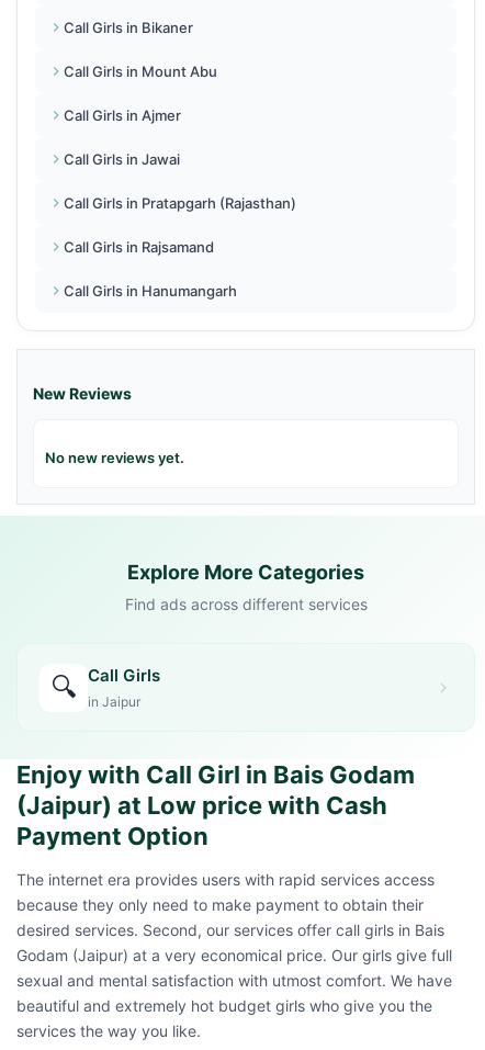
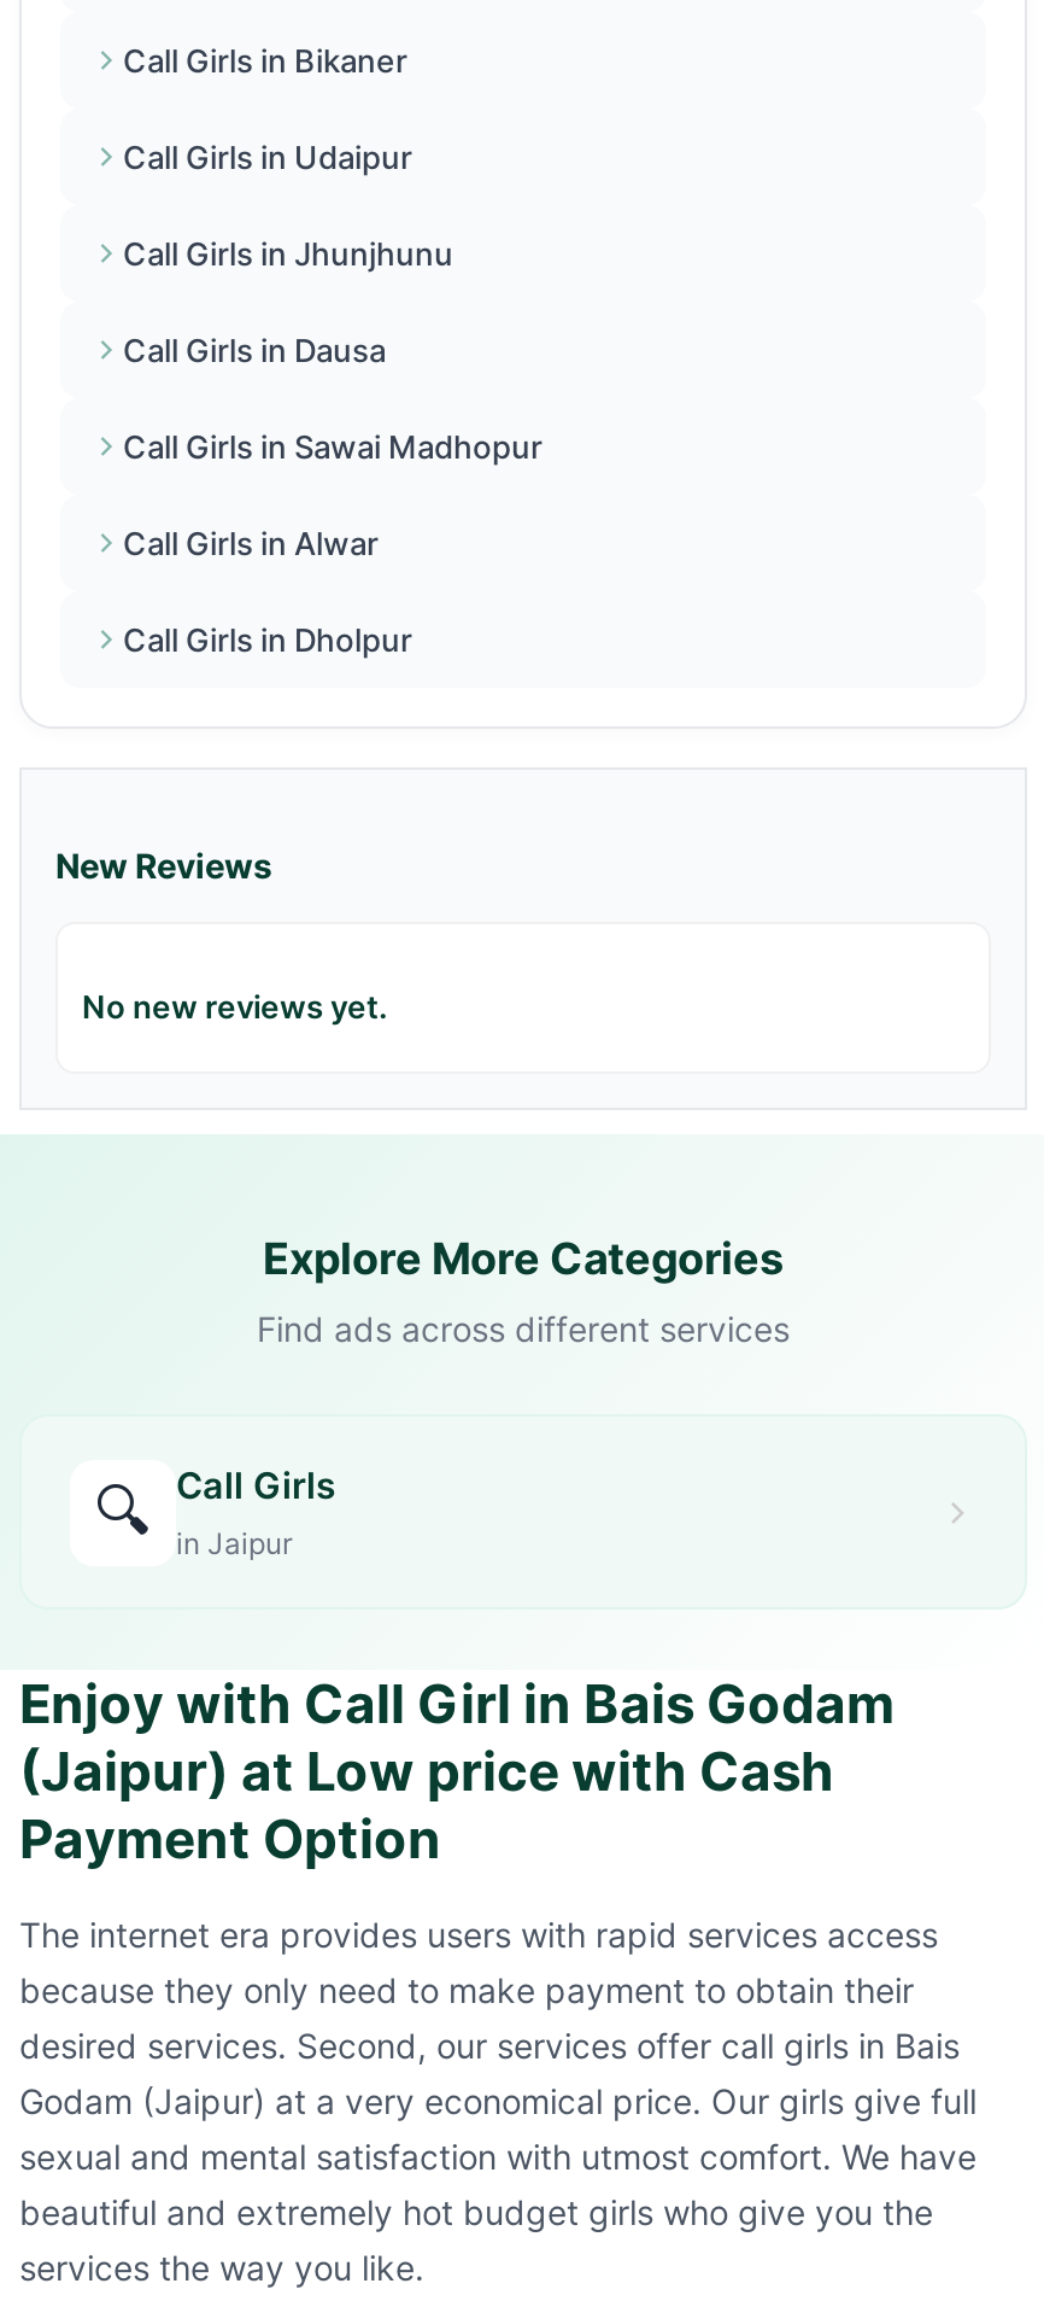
- Call Girls in Mount Abu
+ Call Girls in Udaipur

- Call Girls in Ajmer
+ Call Girls in Jhunjhunu

- Call Girls in Jawai
+ Call Girls in Dausa

- Call Girls in Pratapgarh (Rajasthan)
+ Call Girls in Sawai Madhopur

- Call Girls in Rajsamand
+ Call Girls in Alwar

- Call Girls in Hanumangarh
+ Call Girls in Dholpur
